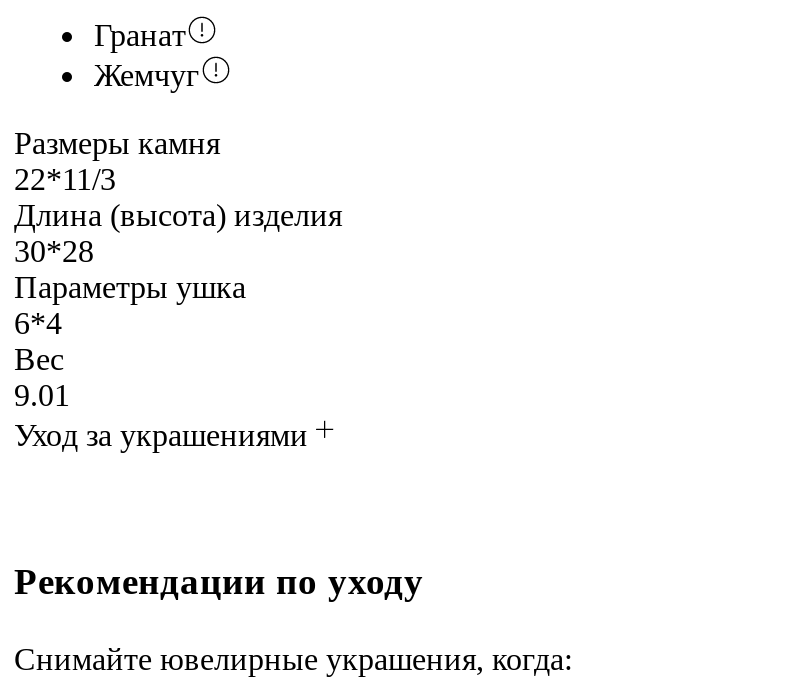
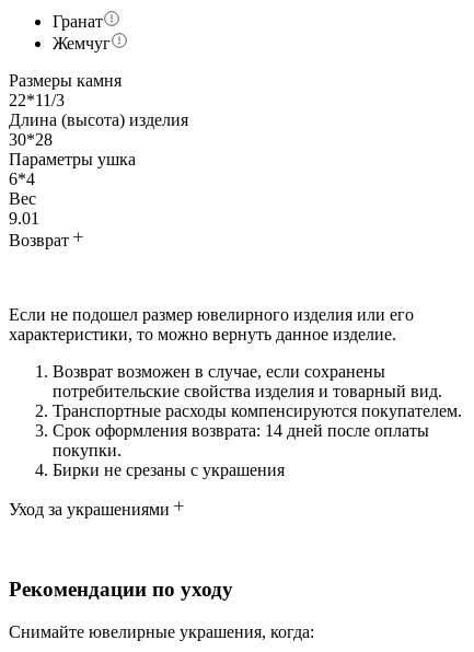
+ Возврат

+ Если не подошел размер ювелирного изделия или его
+ характеристики, то можно вернуть данное изделие.
+ Возврат возможен в случае, если сохранены
+ потребительские свойства изделия и товарный вид.
+ Транспортные расходы компенсируются покупателем.
+ Срок оформления возврата: 14 дней после оплаты
+ покупки.
+ Бирки не срезаны с украшения
